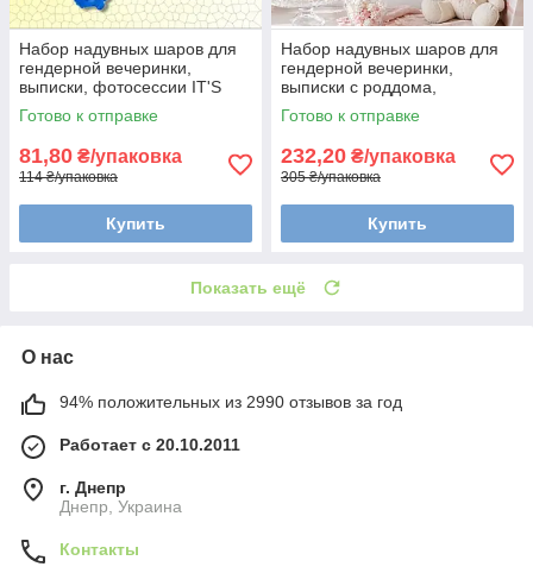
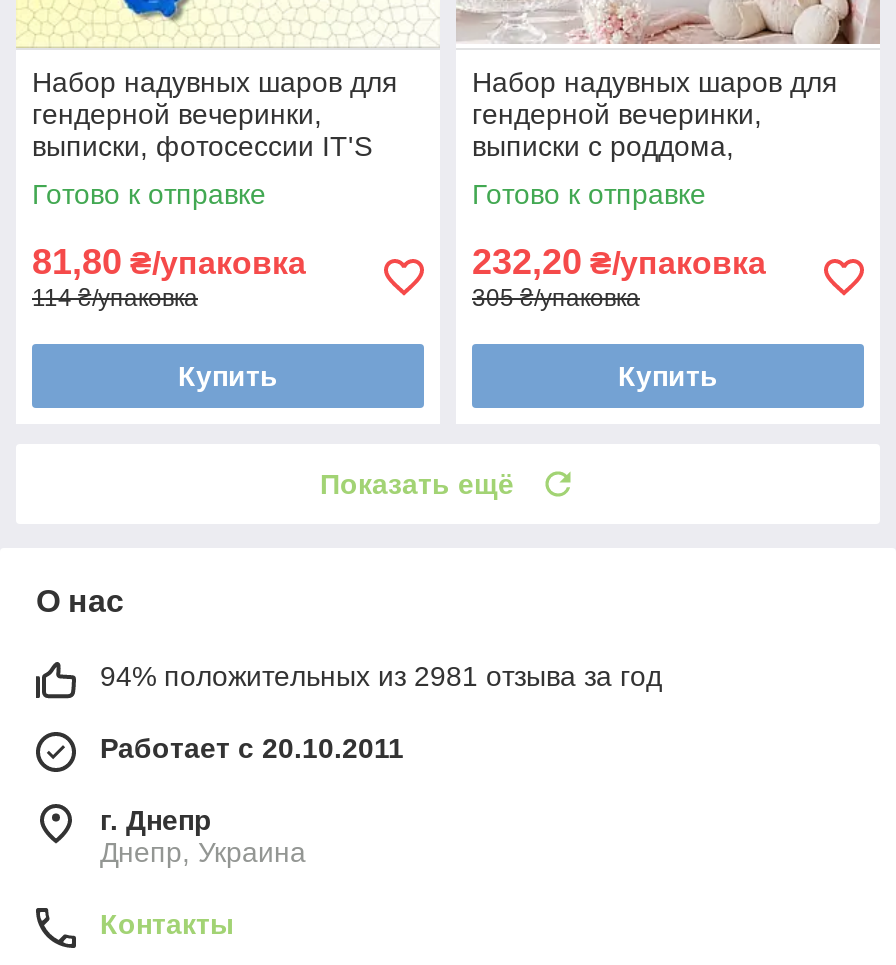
- 94% положительных из 2990 отзывов за год
+ 94% положительных из 2981 отзыва за год
